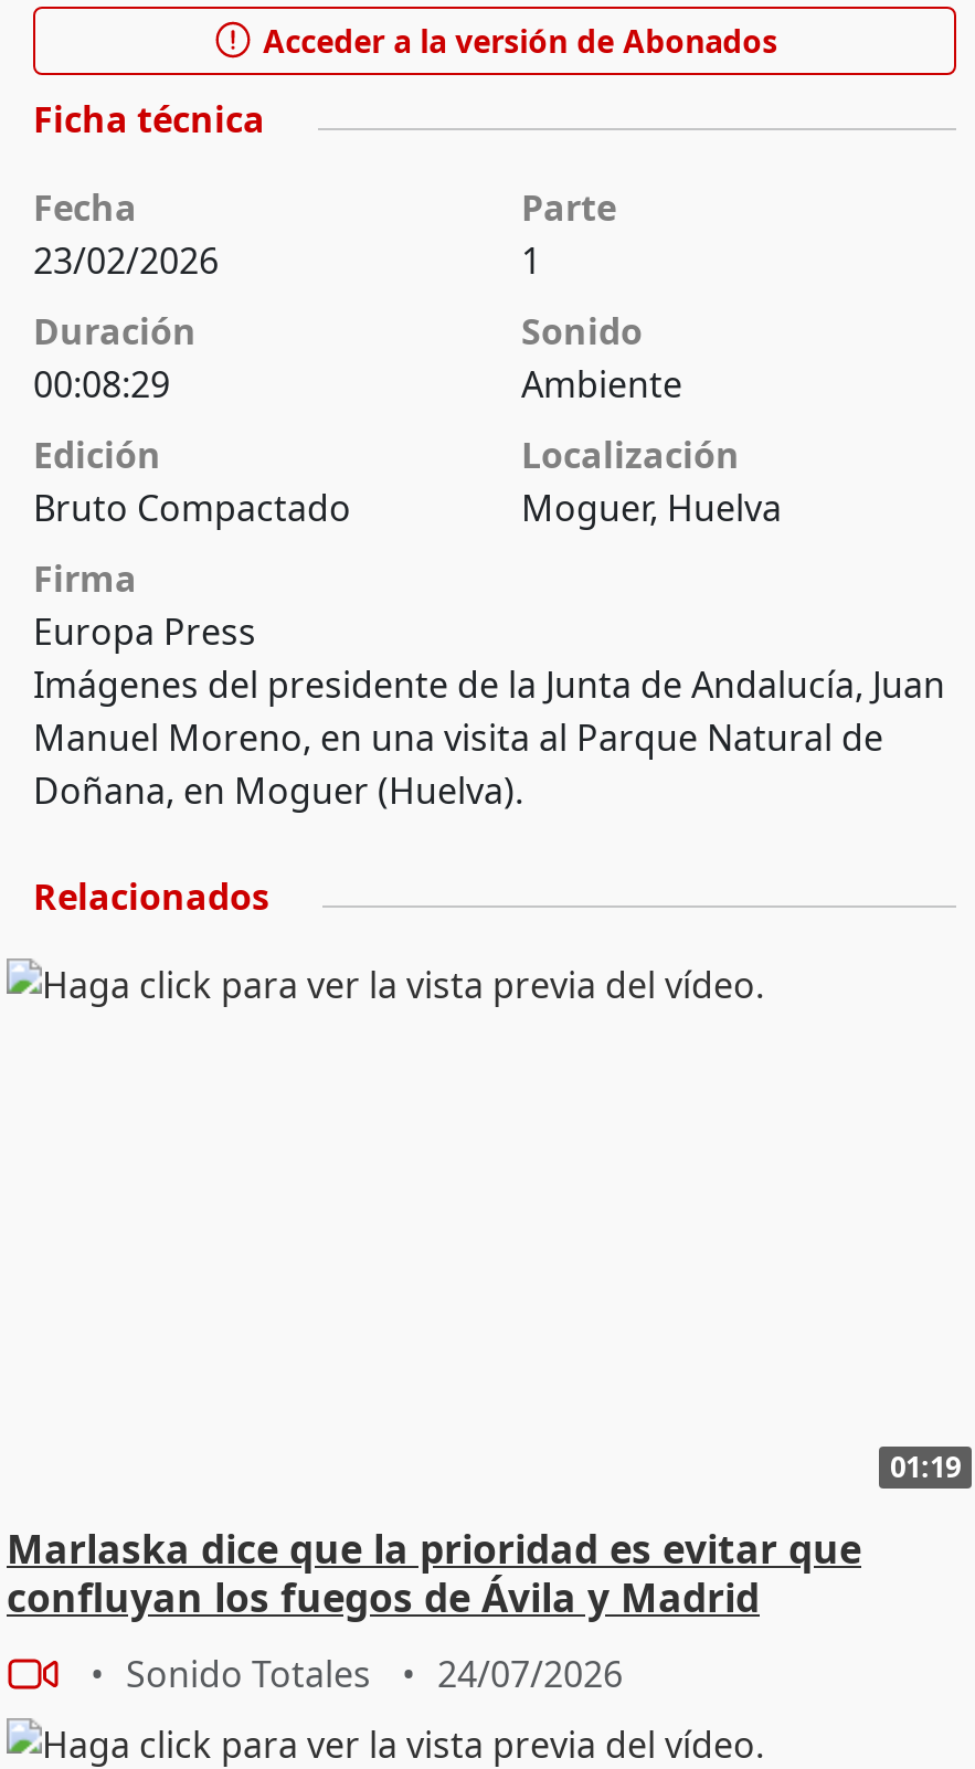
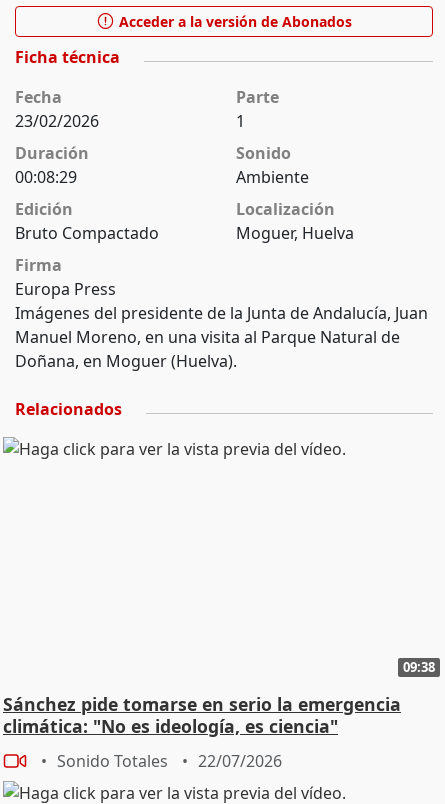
- 01:19
+ 09:38

- Marlaska dice que la prioridad es evitar que
- confluyan los fuegos de Ávila y Madrid
+ Sánchez pide tomarse en serio la emergencia
+ climática: "No es ideología, es ciencia"

- Sonido Totales 24/07/2026
+ Sonido Totales 22/07/2026
